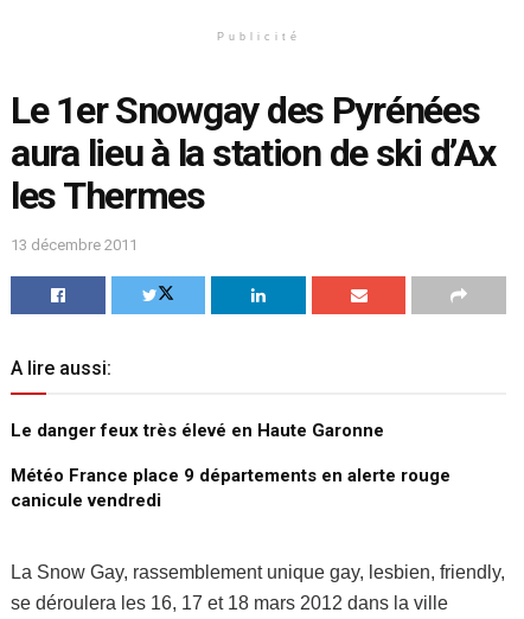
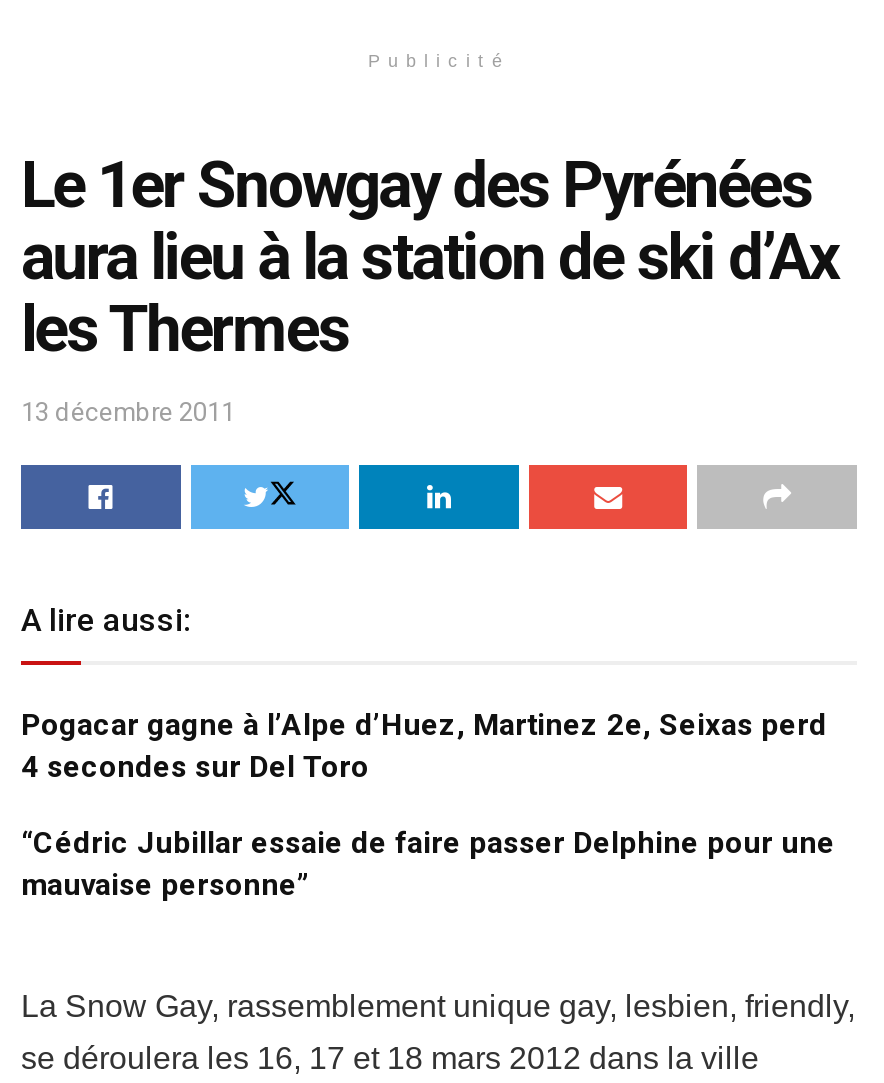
- Le danger feux très élevé en Haute Garonne
+ Pogacar gagne à l’Alpe d’Huez, Martinez 2e, Seixas perd
+ 4 secondes sur Del Toro

- Météo France place 9 départements en alerte rouge
- canicule vendredi
+ “Cédric Jubillar essaie de faire passer Delphine pour une
+ mauvaise personne”
